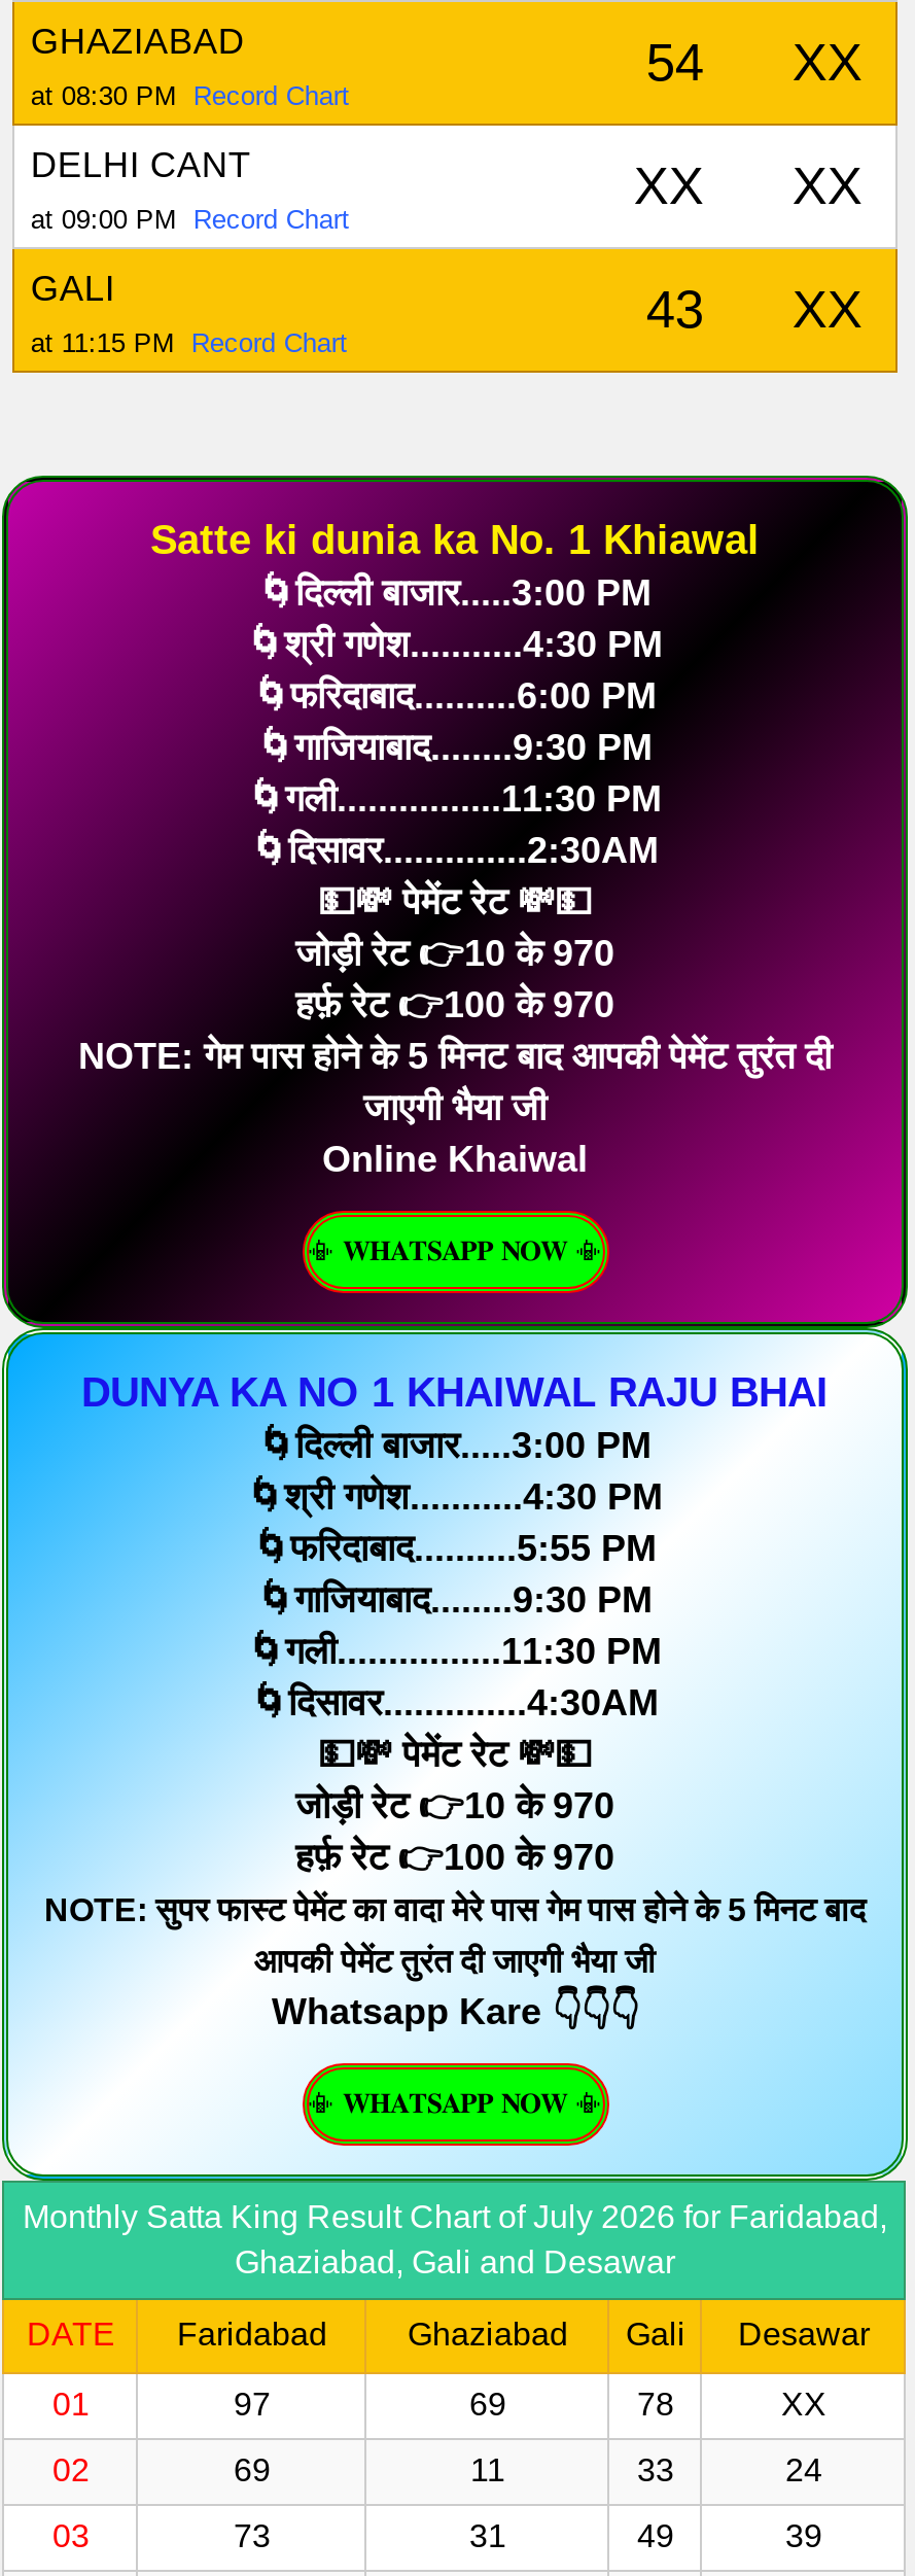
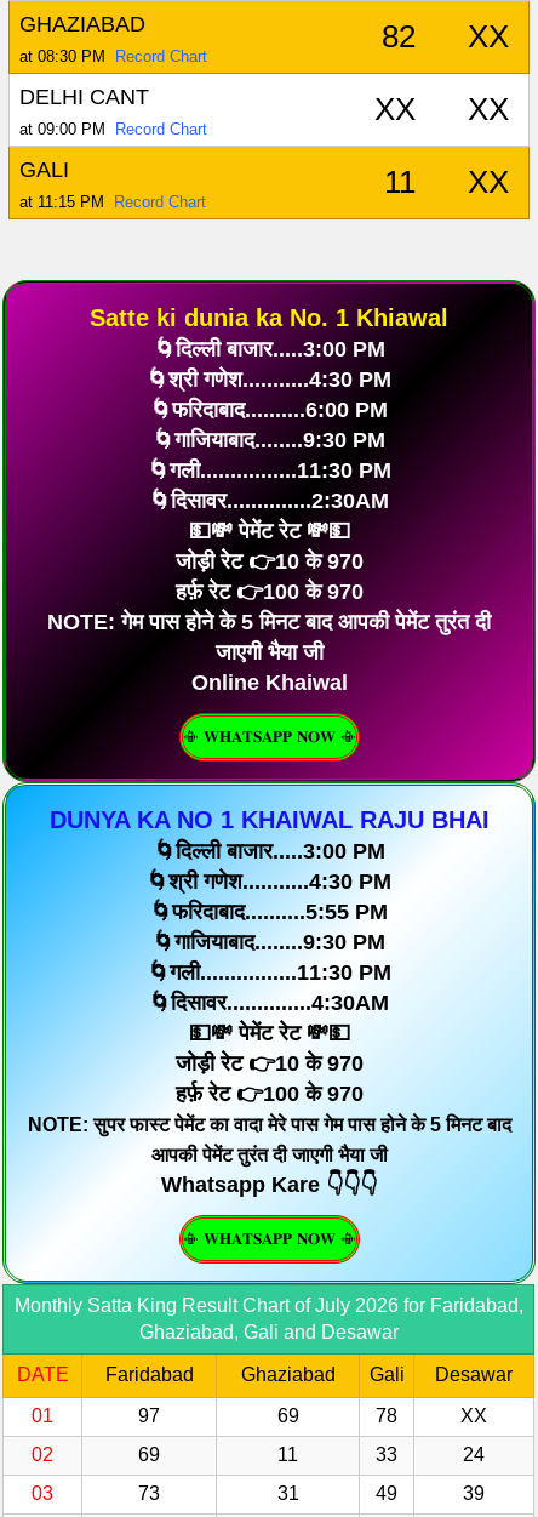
- 54 XX
+ 82 XX

- 43 XX
+ 11 XX
